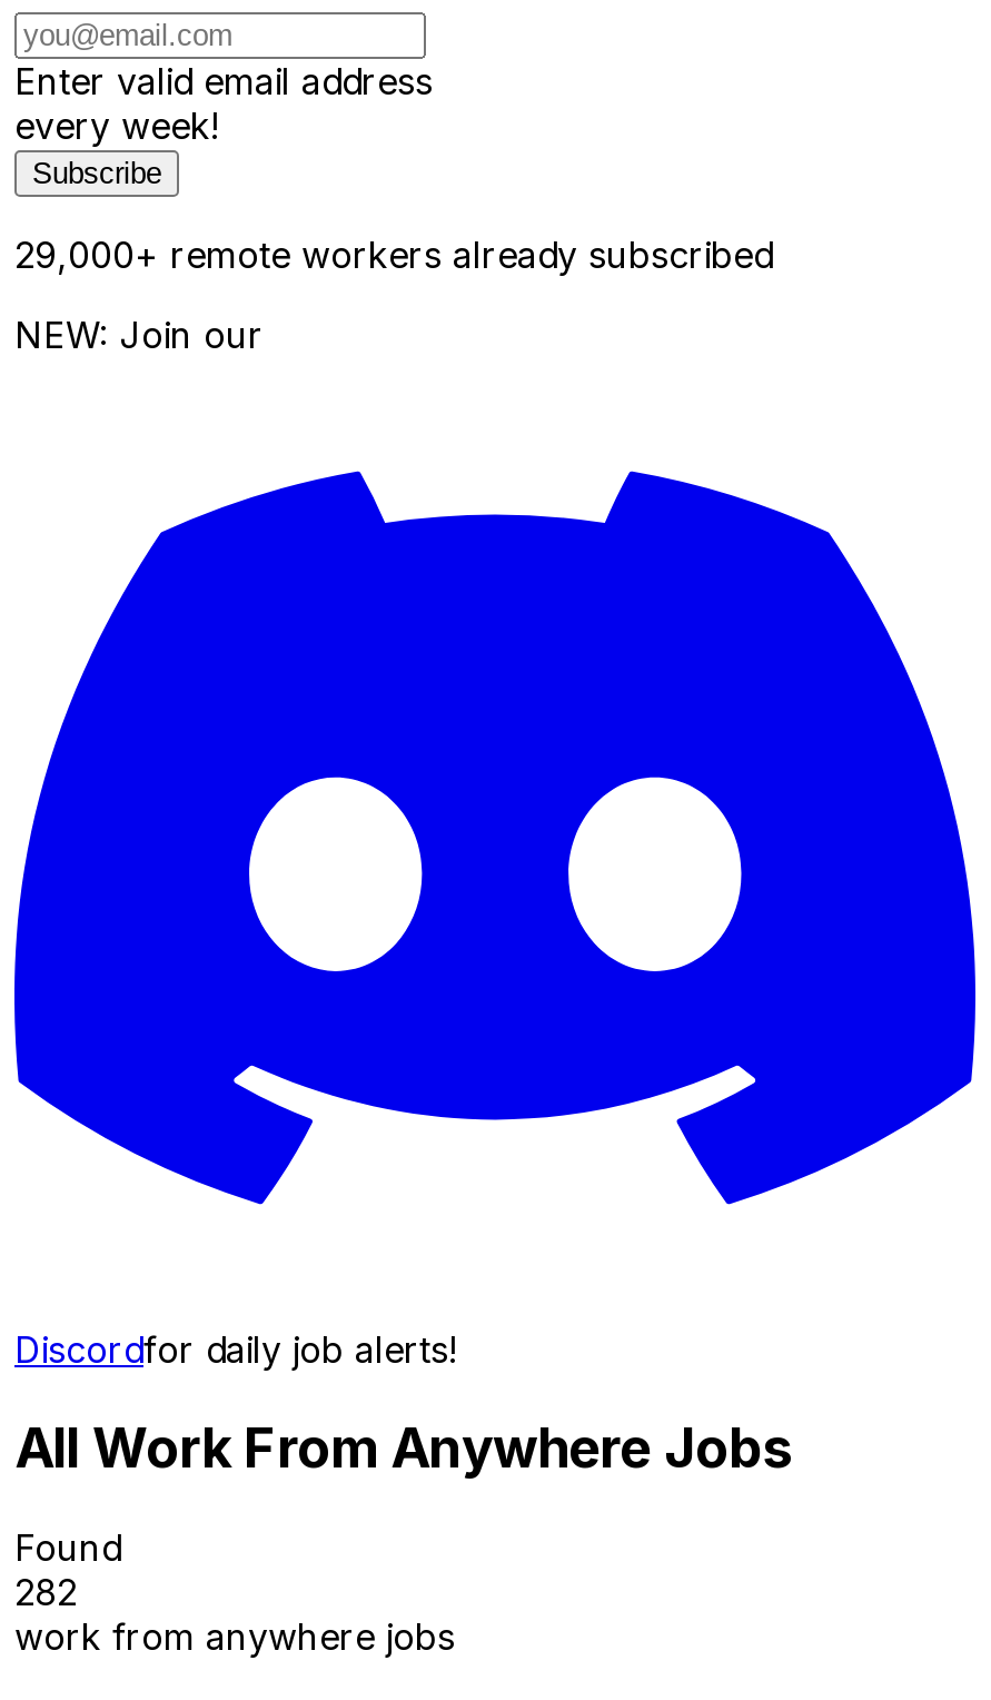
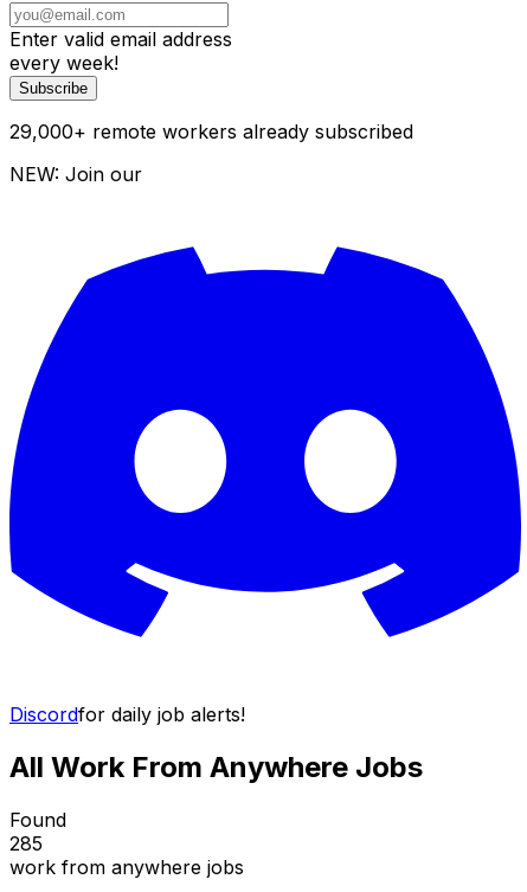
- 282
+ 285
